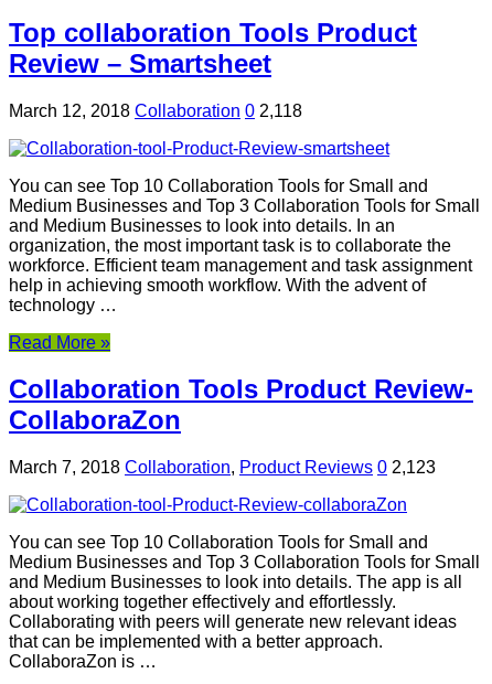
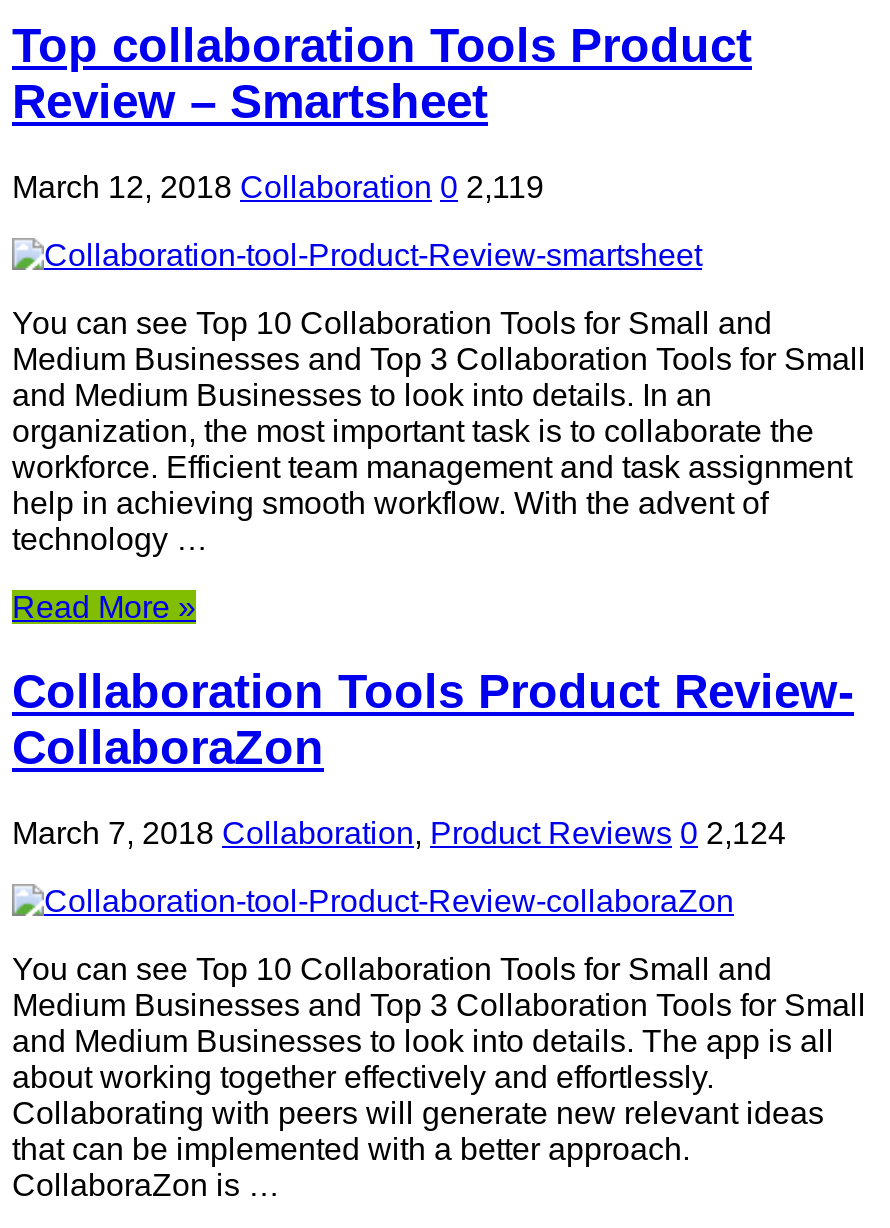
- March 12, 2018 Collaboration 0 2,118
+ March 12, 2018 Collaboration 0 2,119

- March 7, 2018 Collaboration, Product Reviews 0 2,123
+ March 7, 2018 Collaboration, Product Reviews 0 2,124
